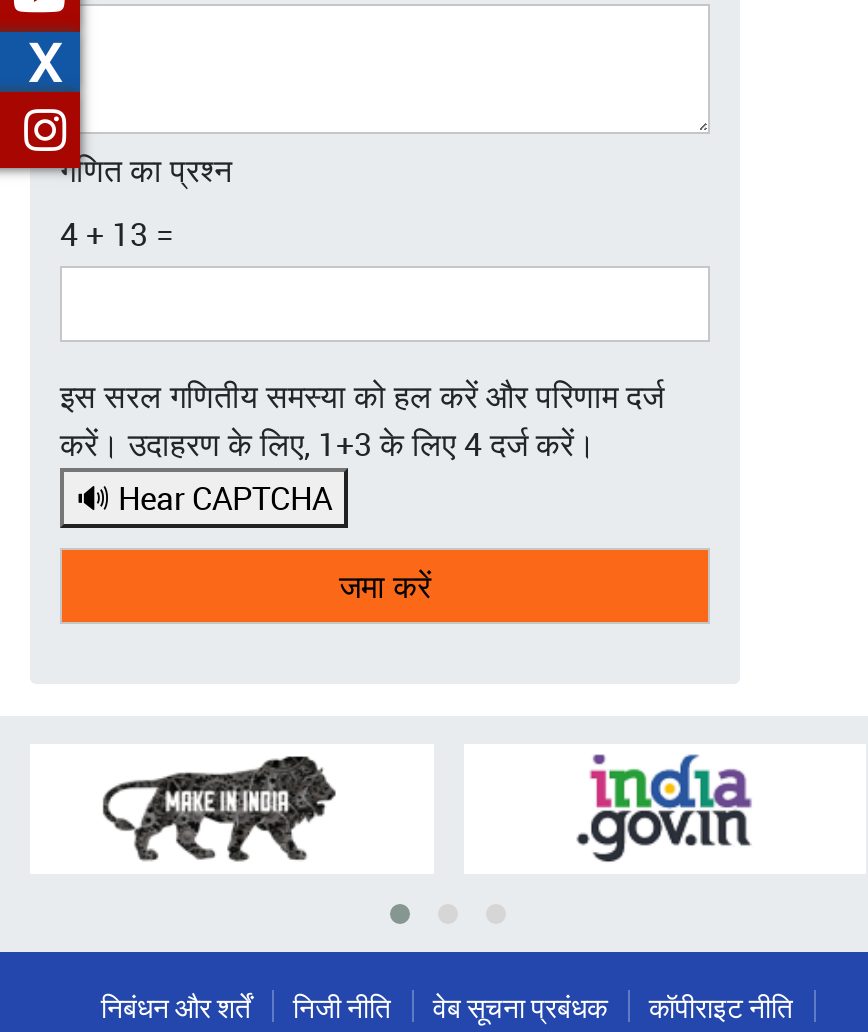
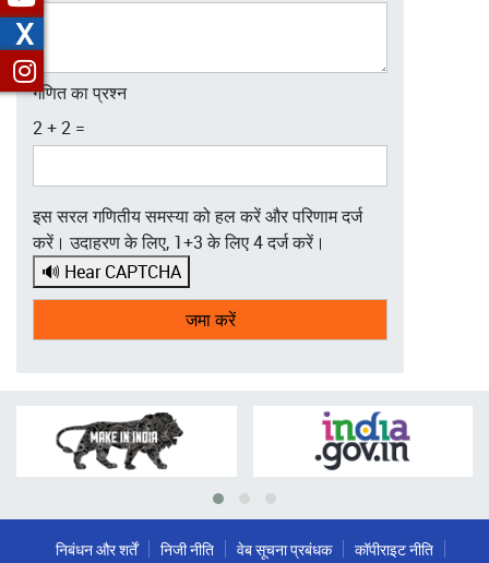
- 4 + 13 =
+ 2 + 2 =
